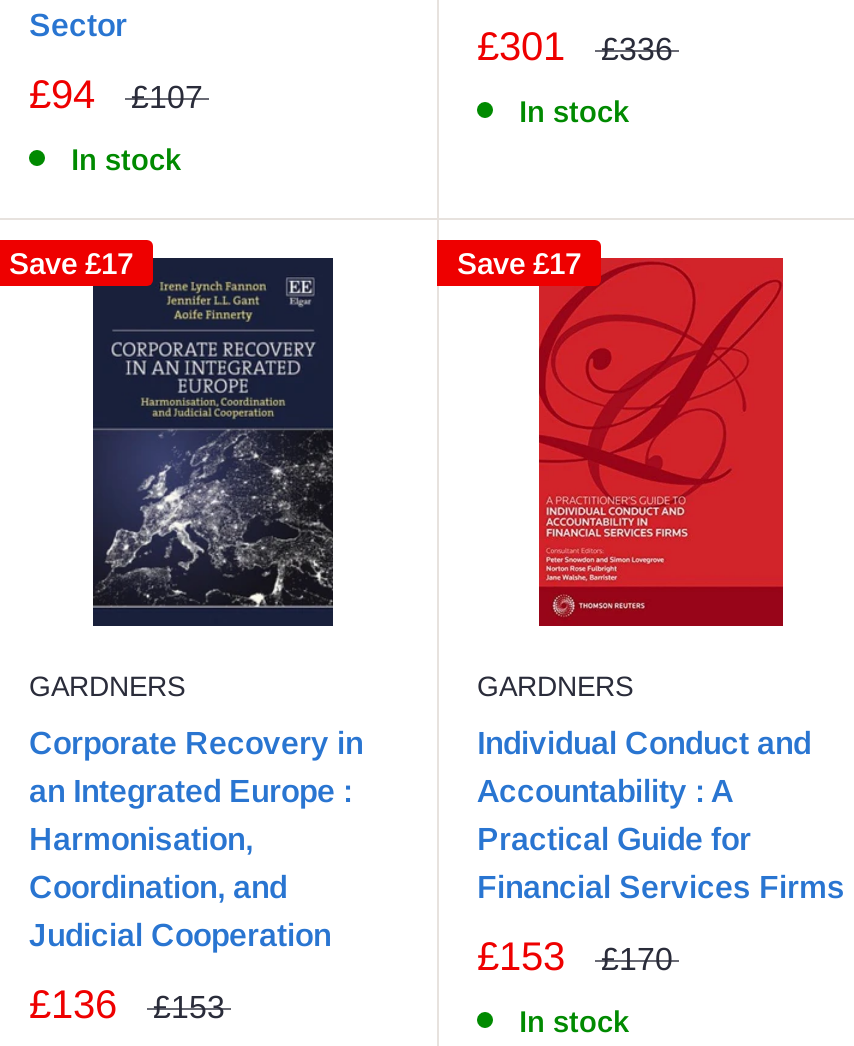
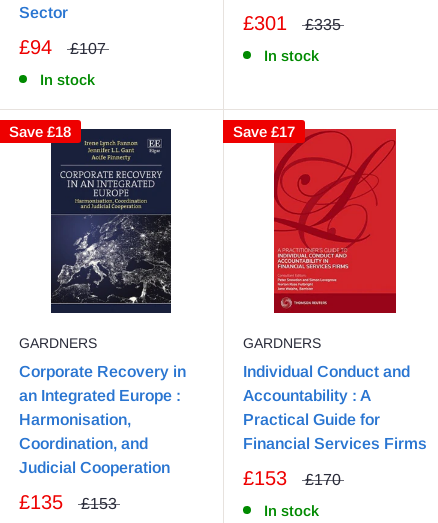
- £301 £336
+ £301 £335

- Save £17
+ Save £18

- £136 £153
+ £135 £153
